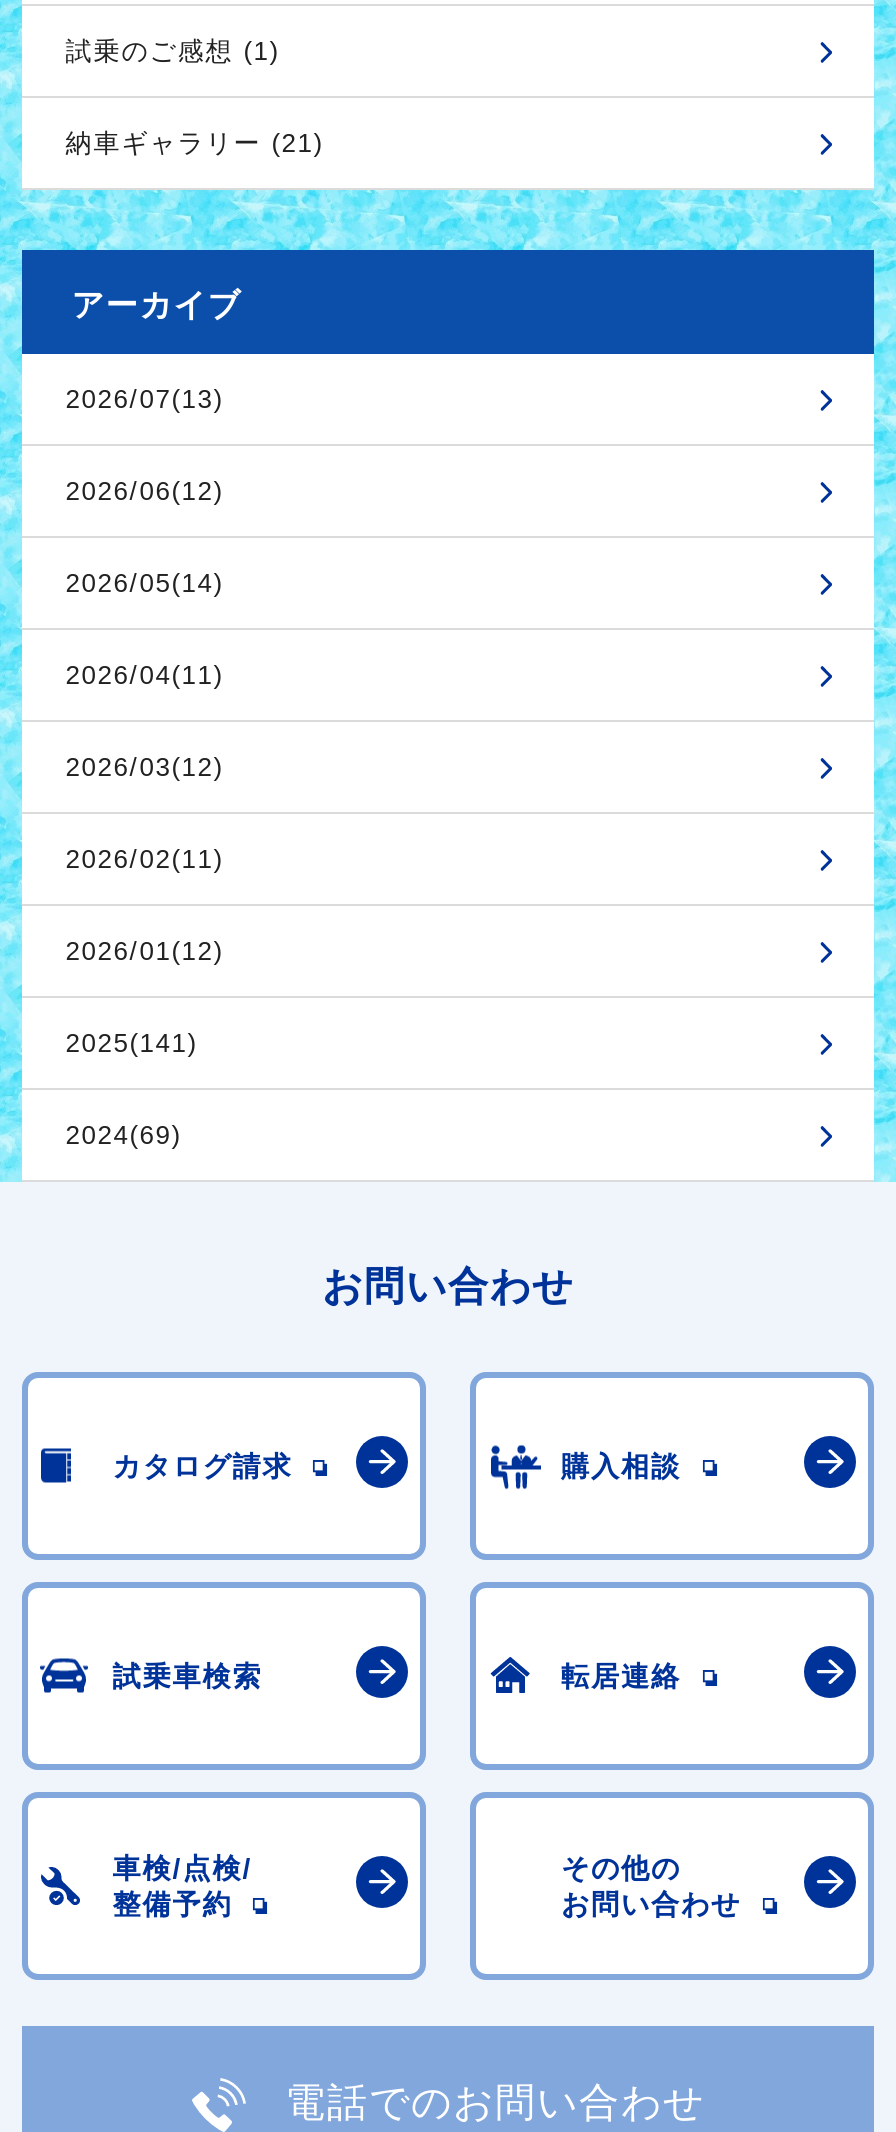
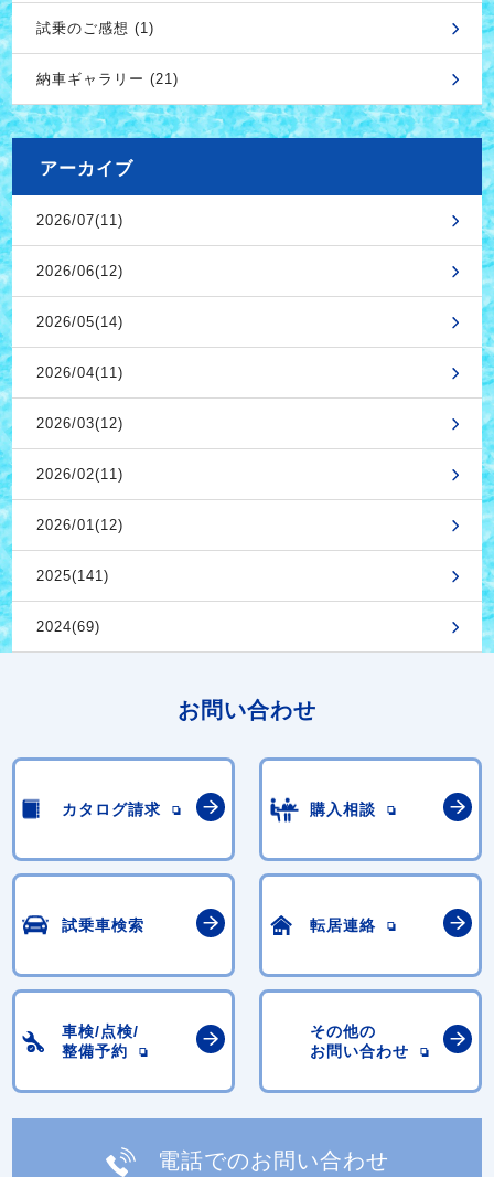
- 2026/07(13)
+ 2026/07(11)
